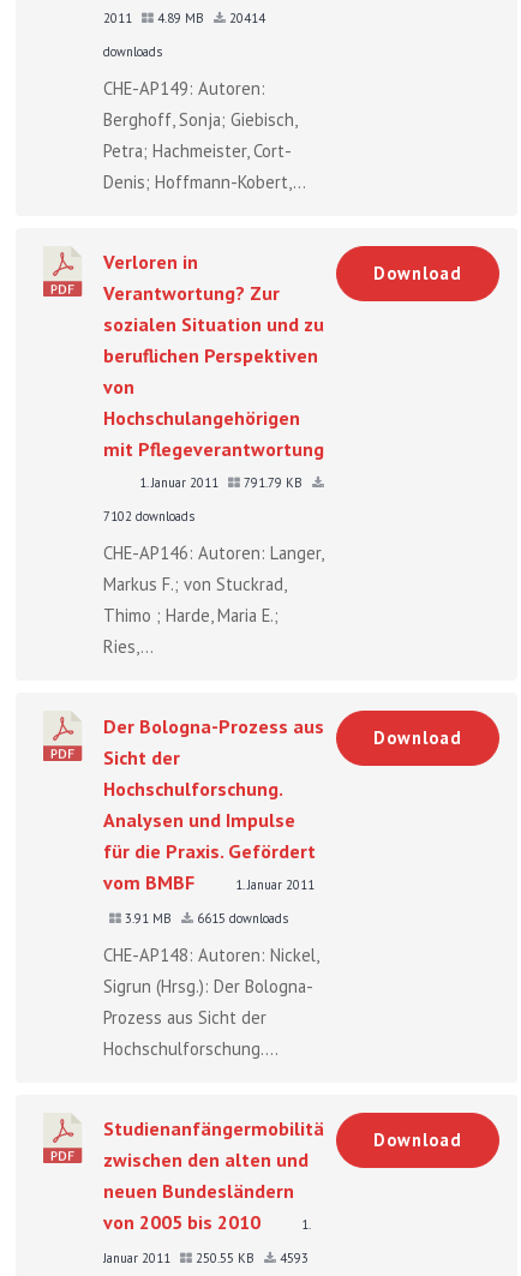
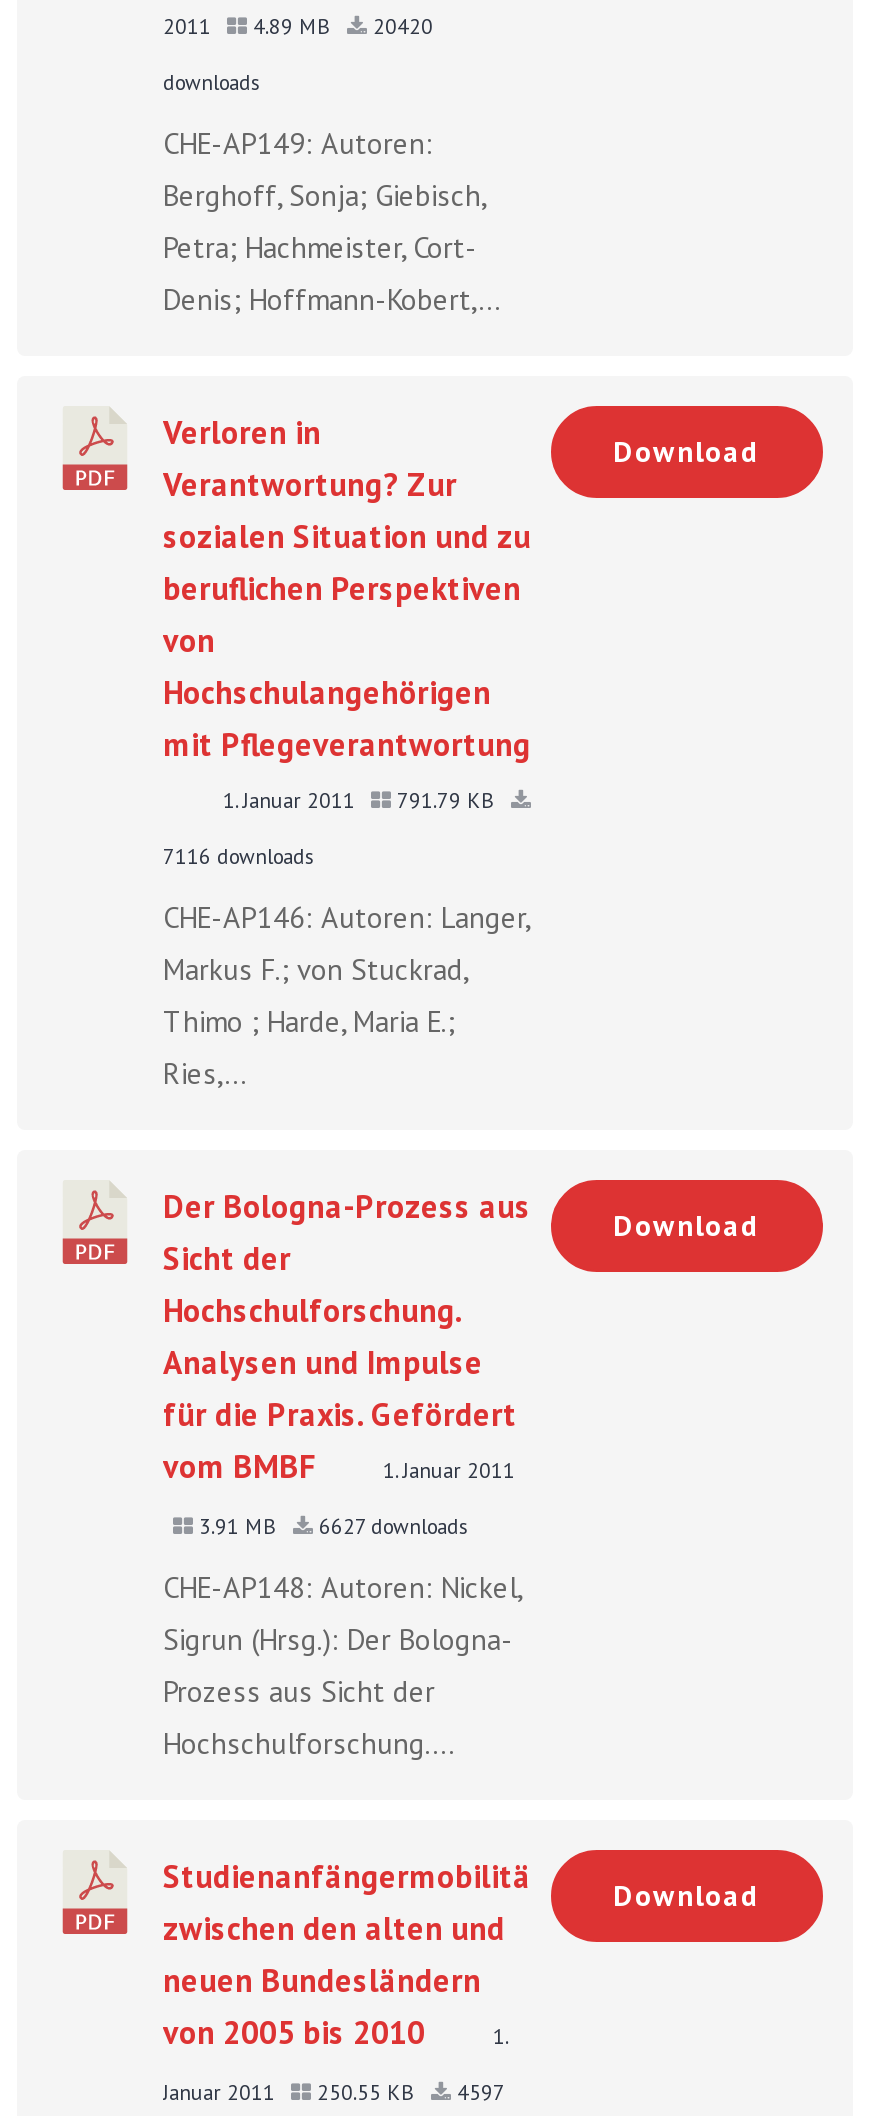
- 2011 4.89 MB 20414
+ 2011 4.89 MB 20420

- 7102 downloads
+ 7116 downloads

- 3.91 MB 6615 downloads
+ 3.91 MB 6627 downloads

- Januar 2011 250.55 KB 4593
+ Januar 2011 250.55 KB 4597
